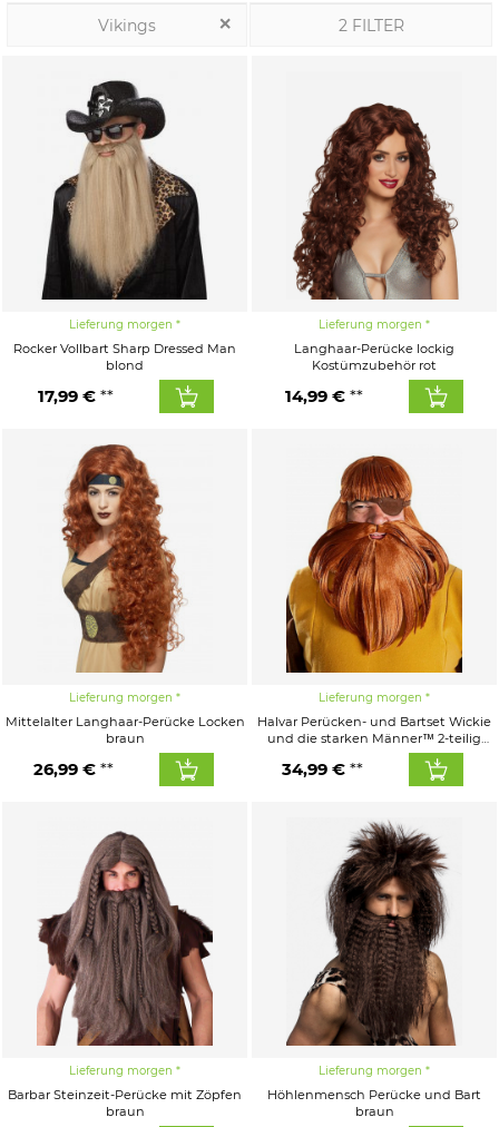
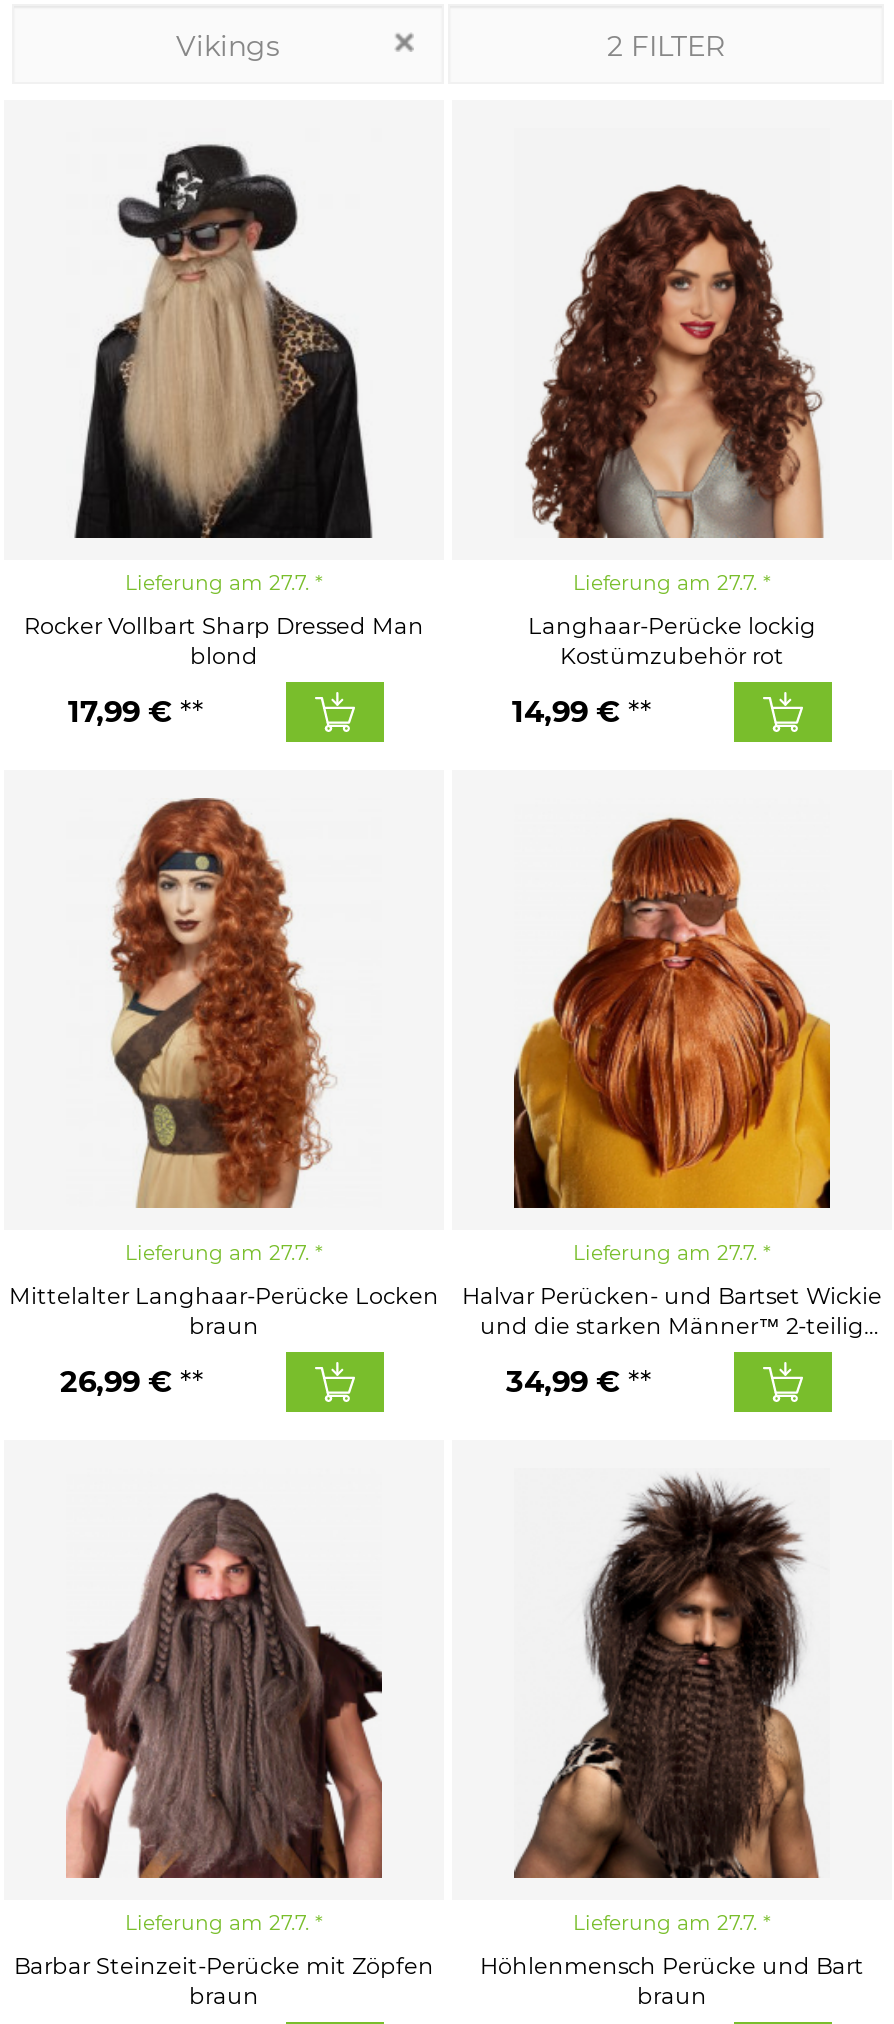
- Lieferung morgen
+ Lieferung am 27.7.

- Lieferung morgen
+ Lieferung am 27.7.

- Lieferung morgen
+ Lieferung am 27.7.

- Lieferung morgen
+ Lieferung am 27.7.

- Lieferung morgen
+ Lieferung am 27.7.

- Lieferung morgen
+ Lieferung am 27.7.
